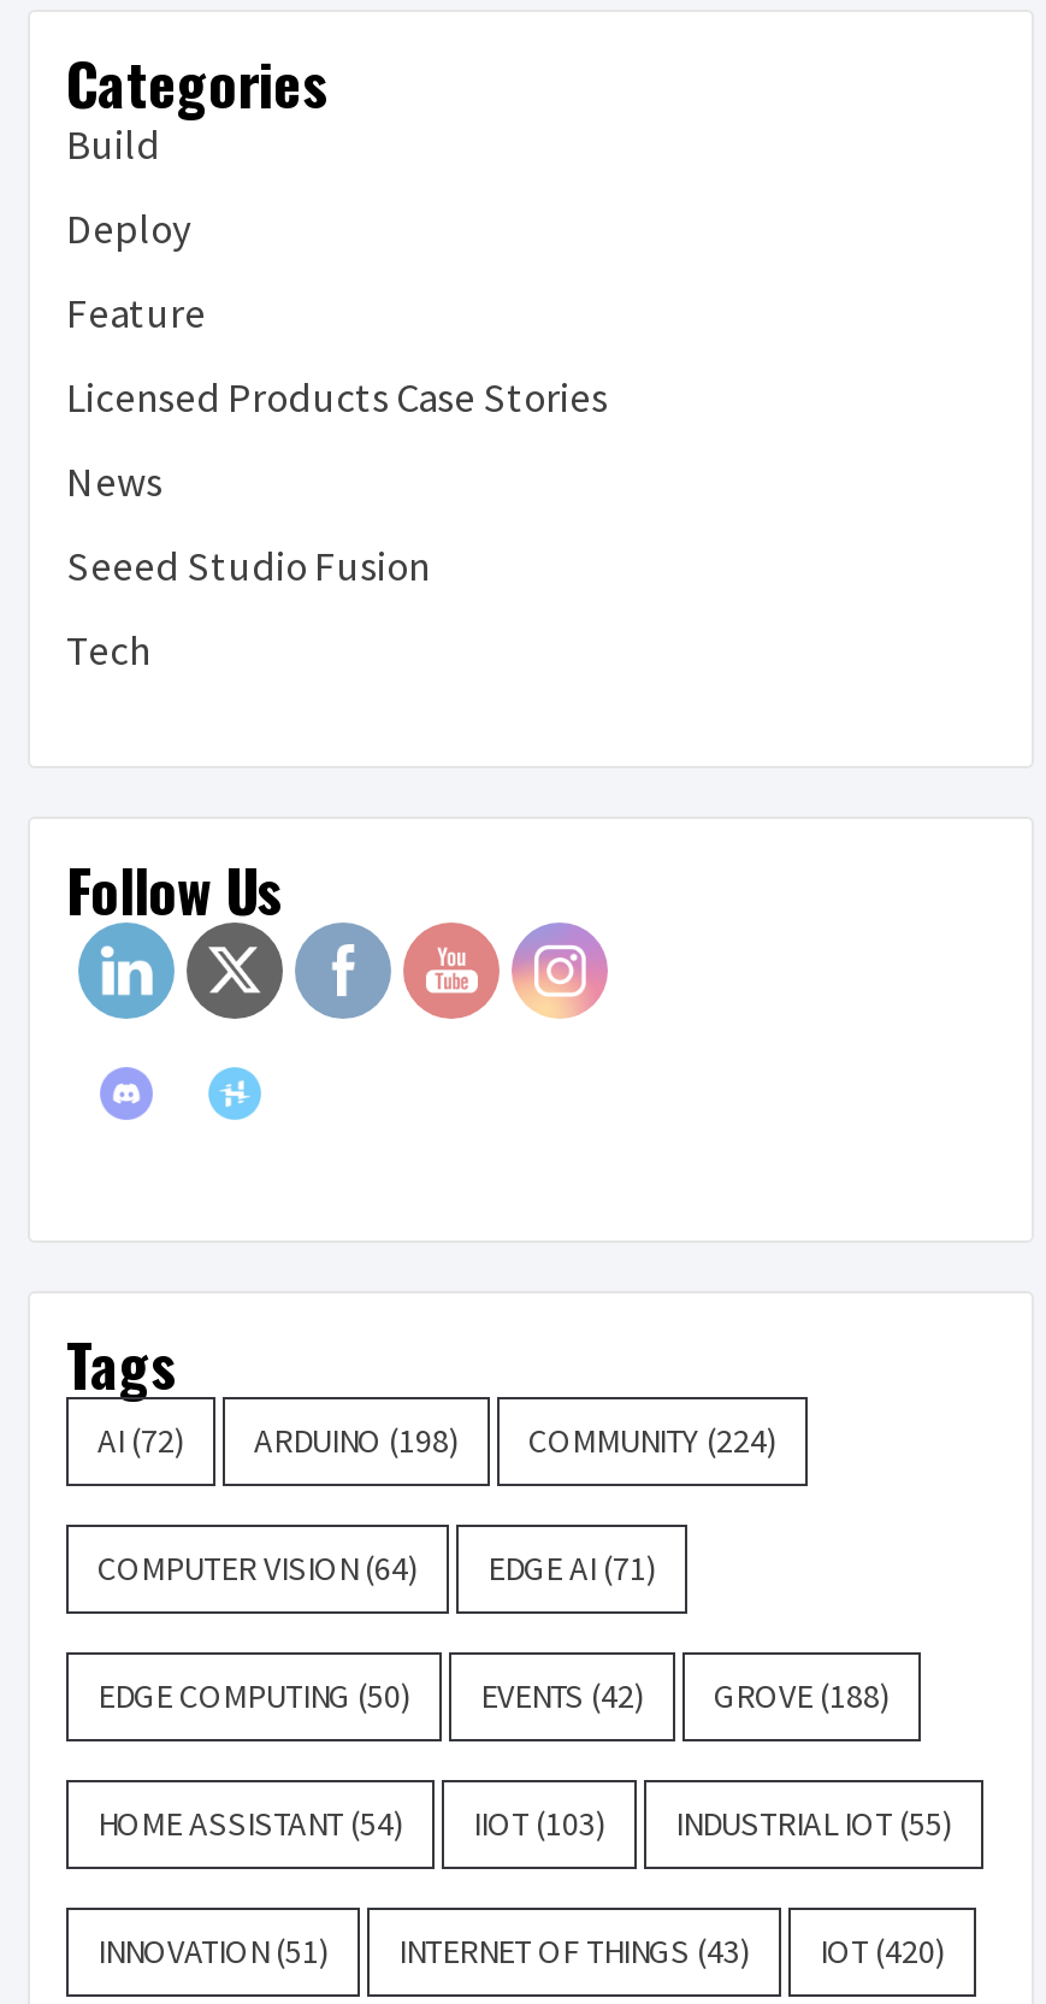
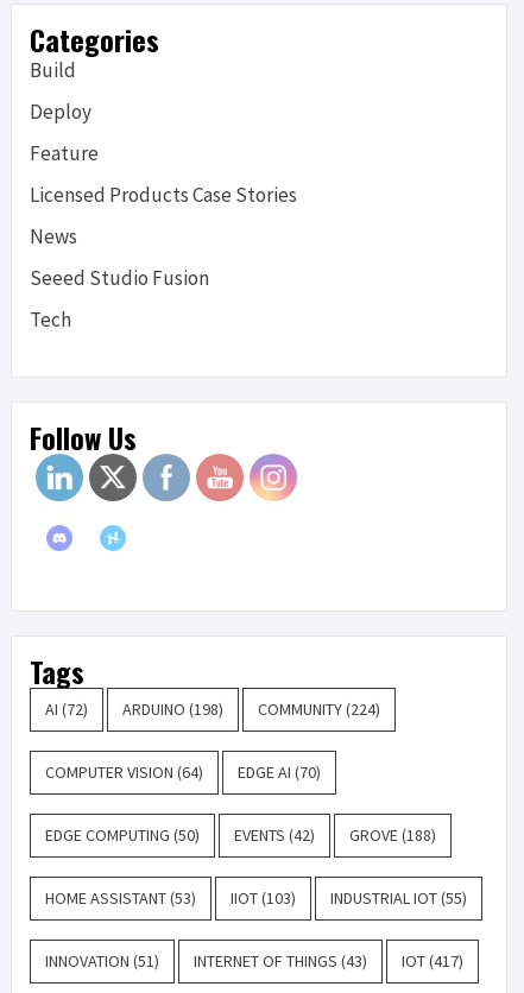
- COMPUTER VISION (64) EDGE AI (71)
+ COMPUTER VISION (64) EDGE AI (70)

- HOME ASSISTANT (54)
+ HOME ASSISTANT (53)

- INNOVATION (51) INTERNET OF THINGS (43) IOT (420)
+ INNOVATION (51) INTERNET OF THINGS (43) IOT (417)
